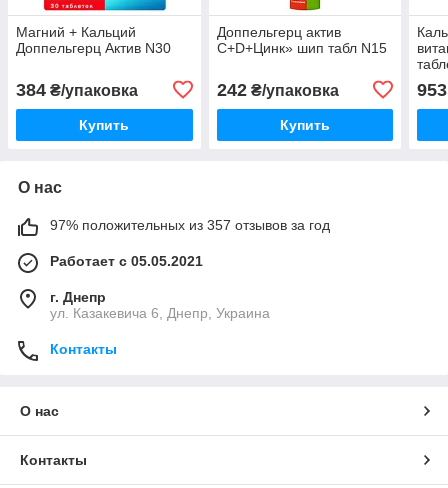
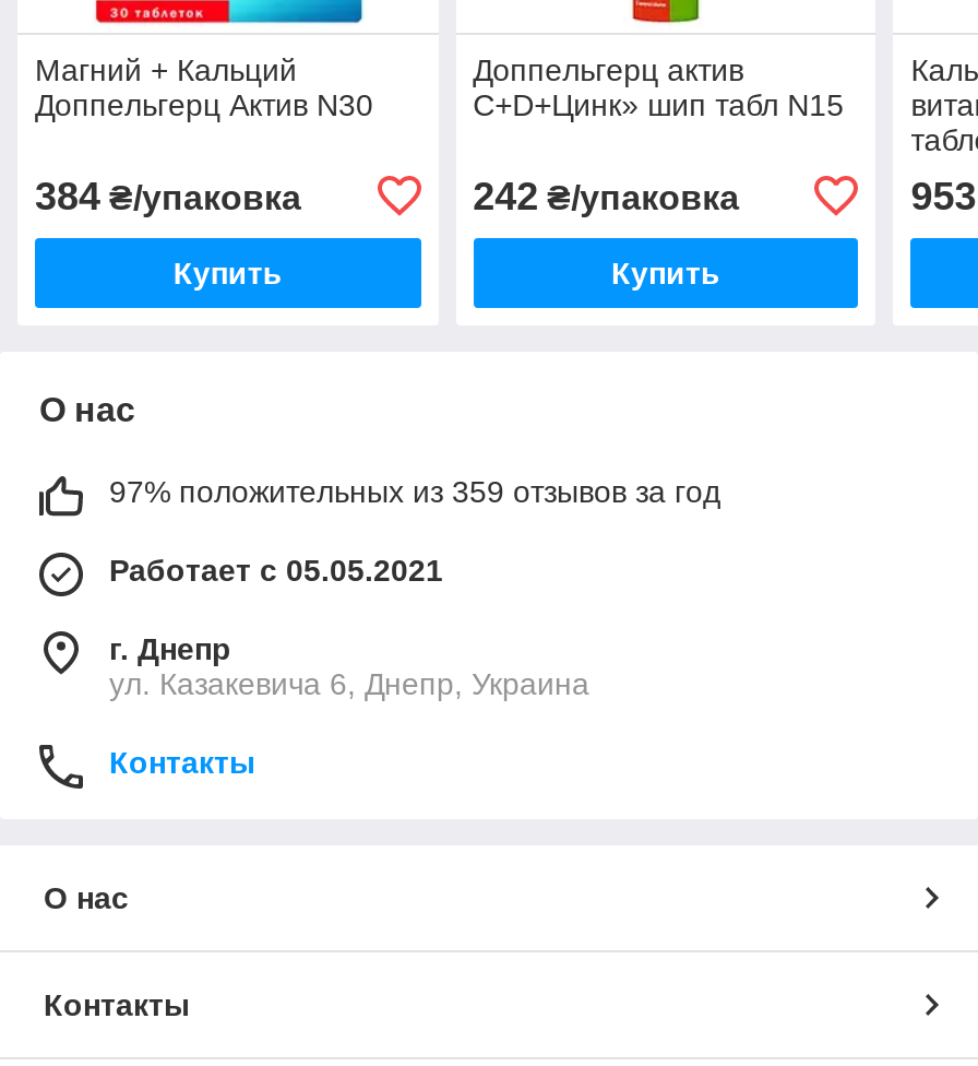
- 97% положительных из 357 отзывов за год
+ 97% положительных из 359 отзывов за год
